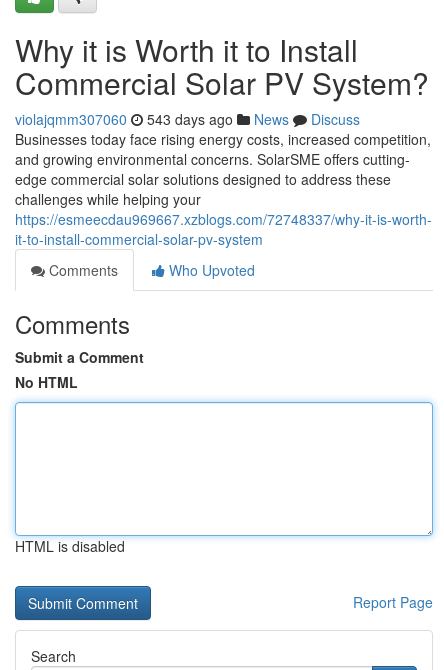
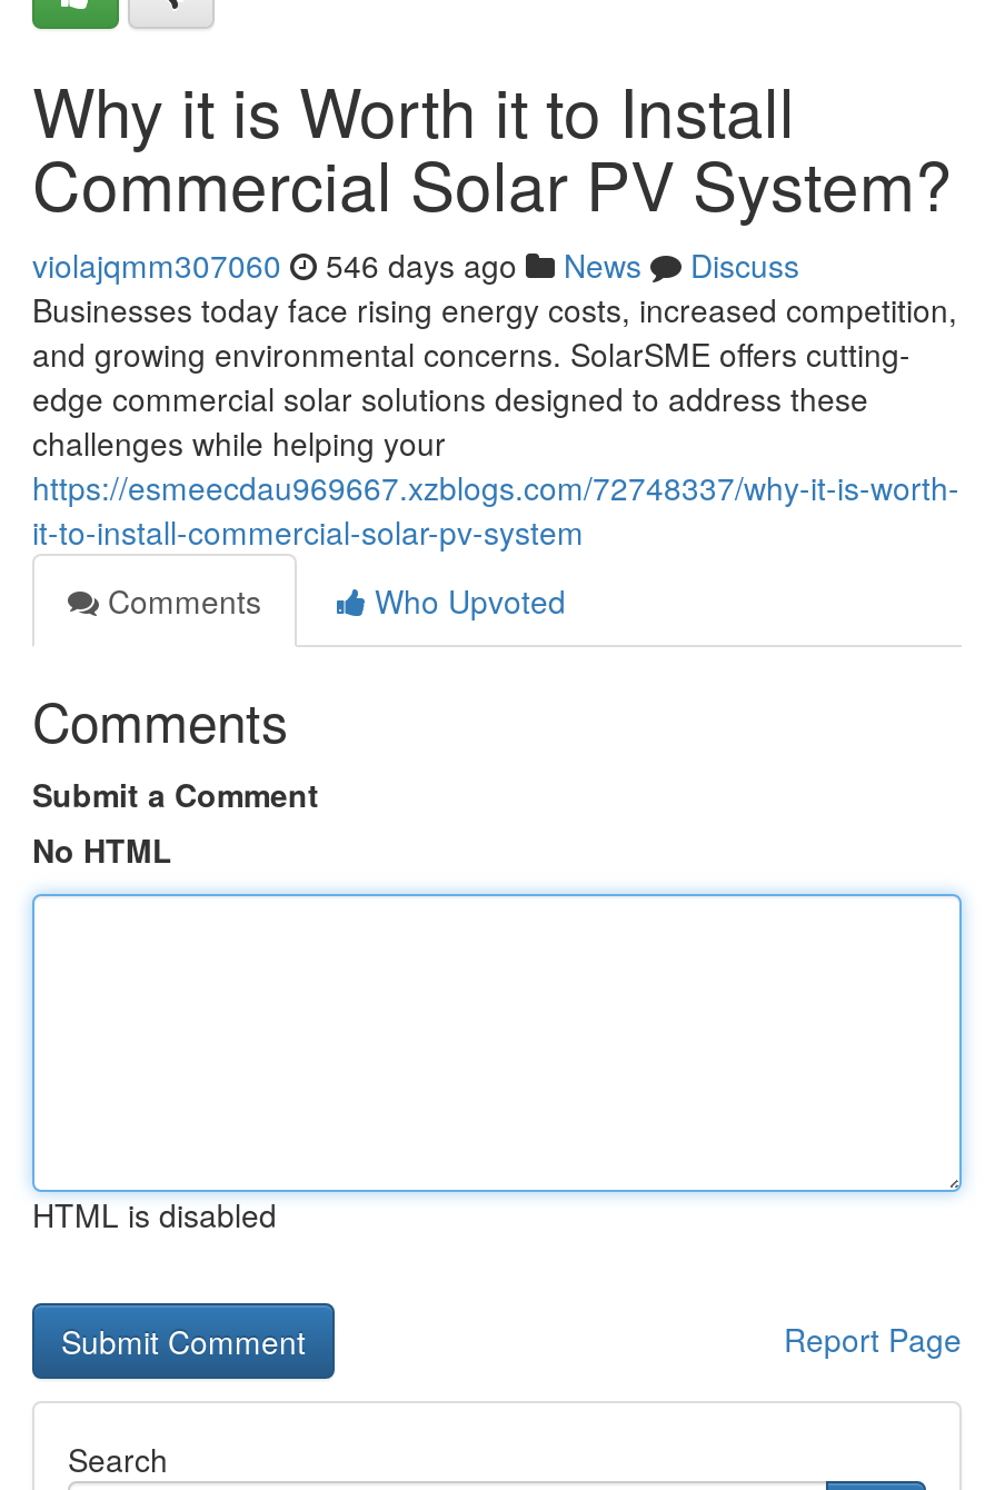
- violajqmm307060 543 days ago News Discuss
+ violajqmm307060 546 days ago News Discuss
